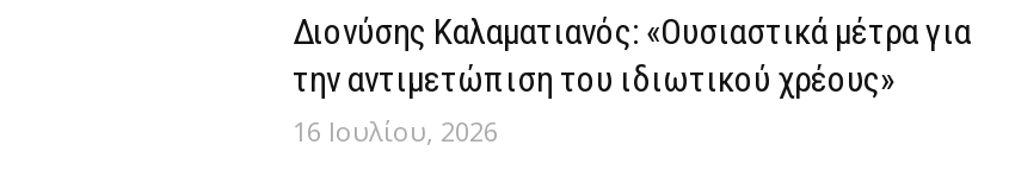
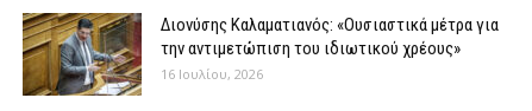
+ [image]
